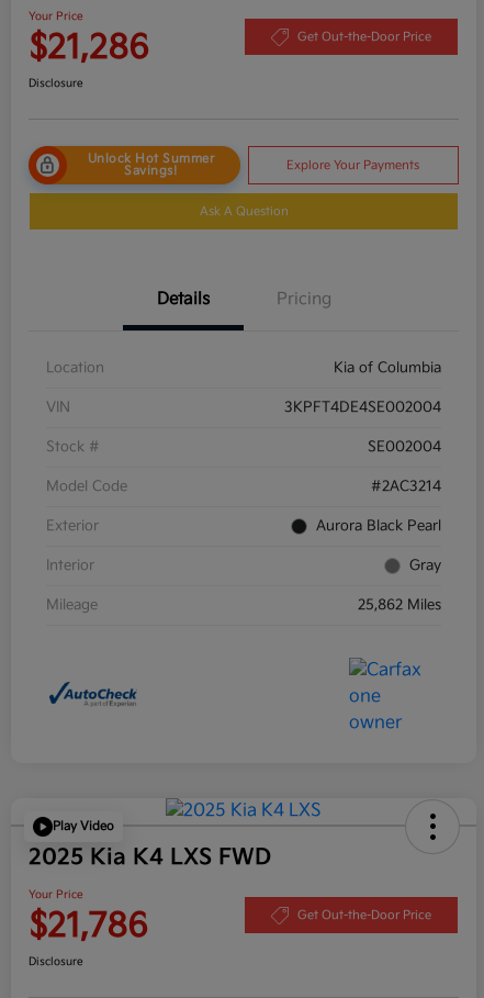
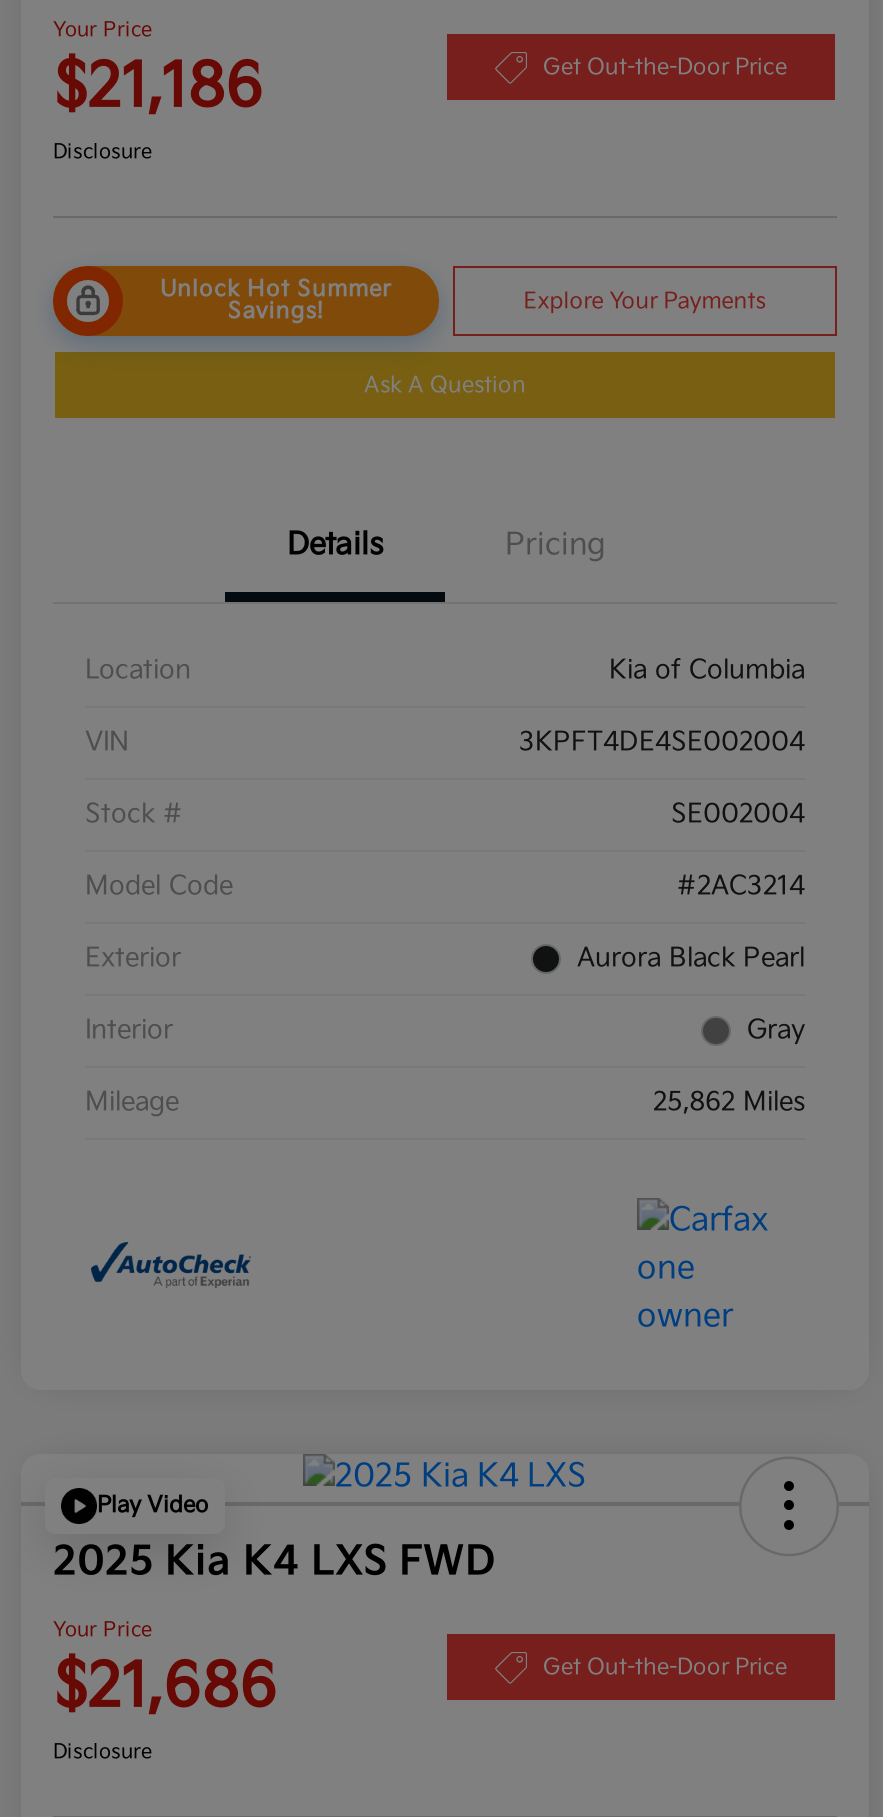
- $21,286
+ $21,186

- $21,786
+ $21,686
